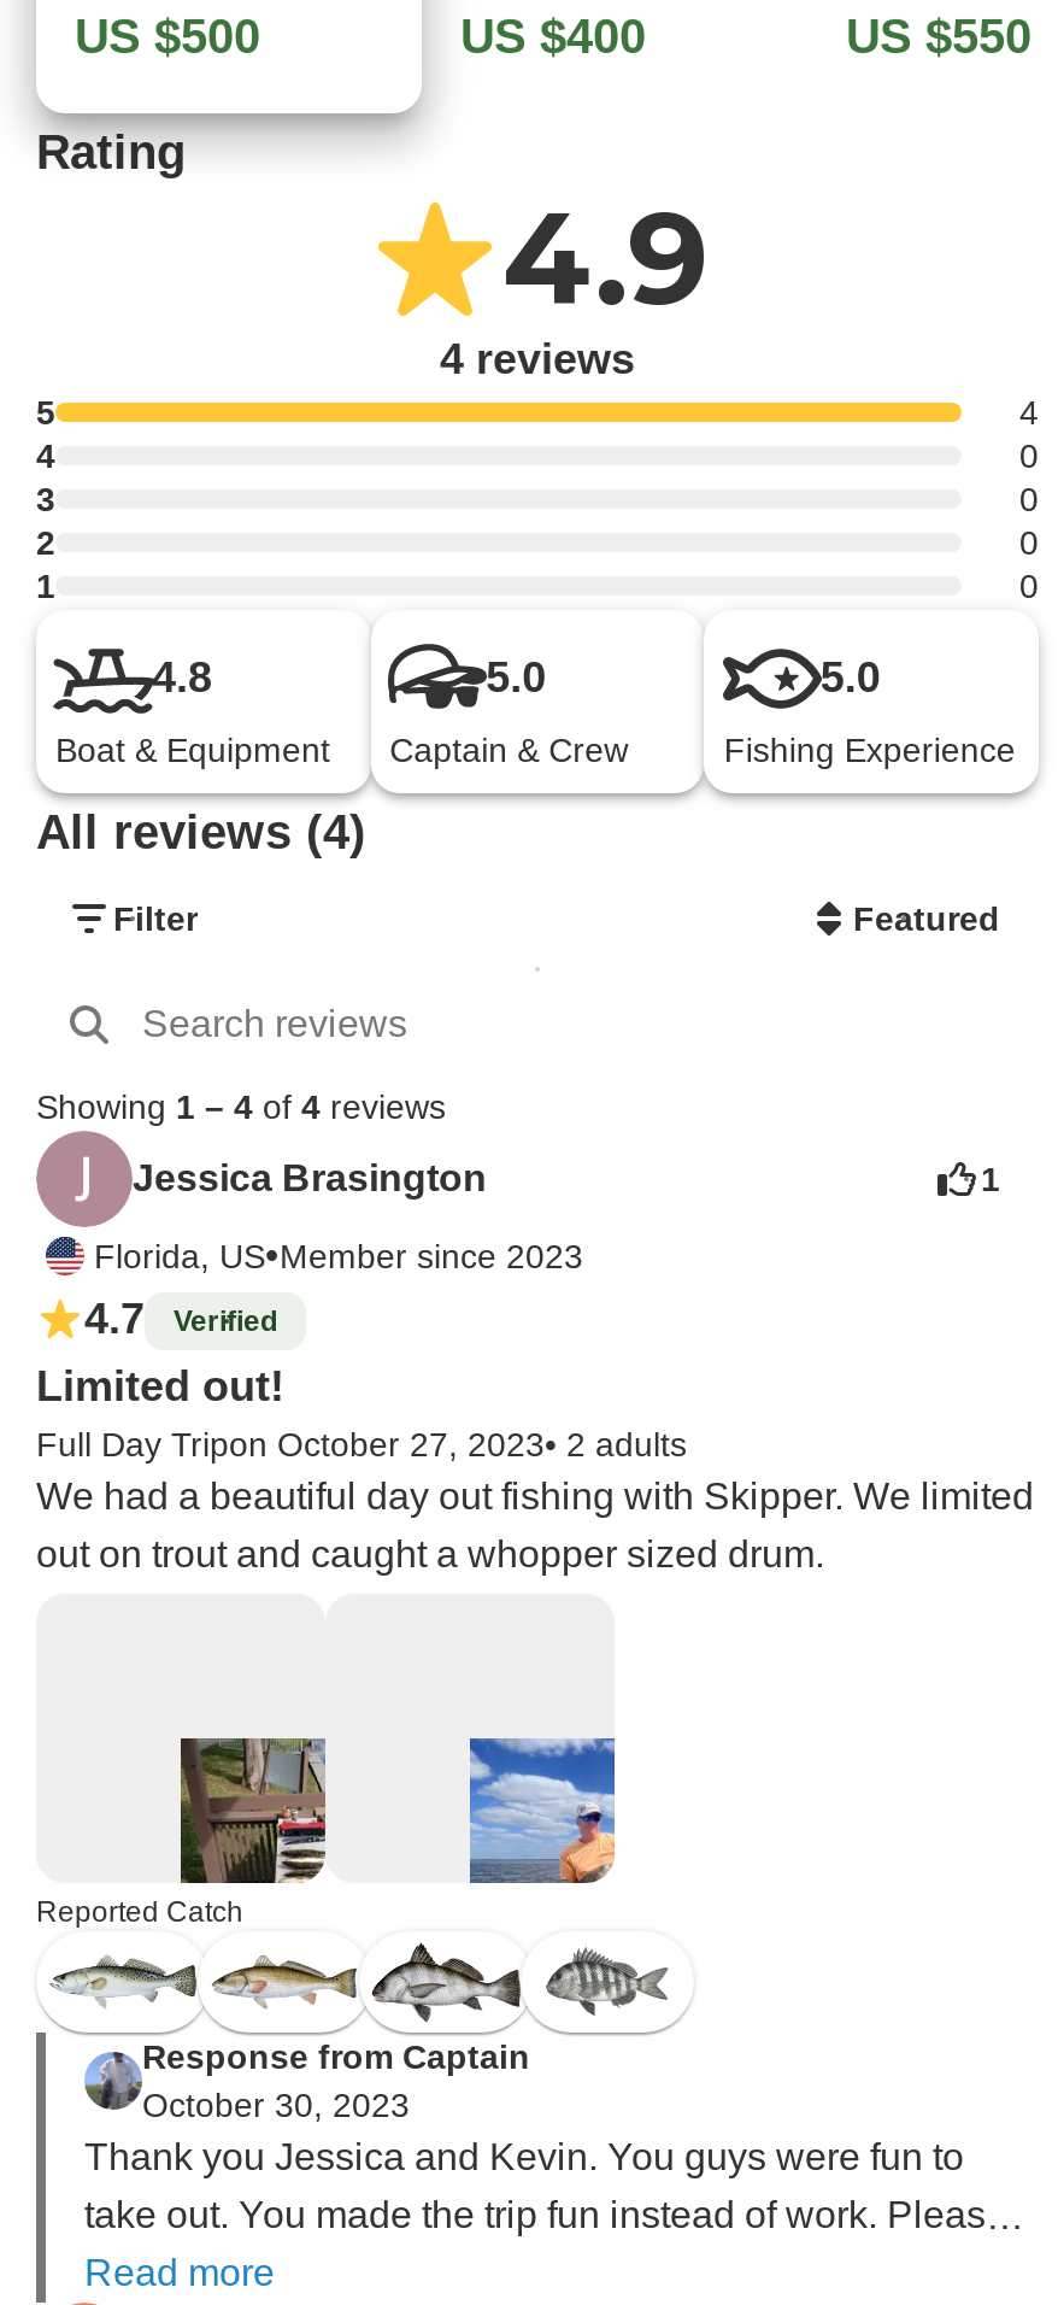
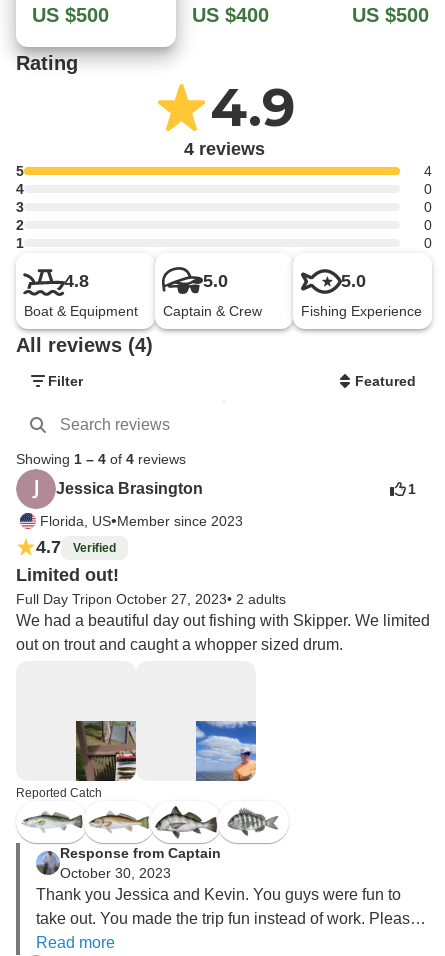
- US $550
+ US $500
